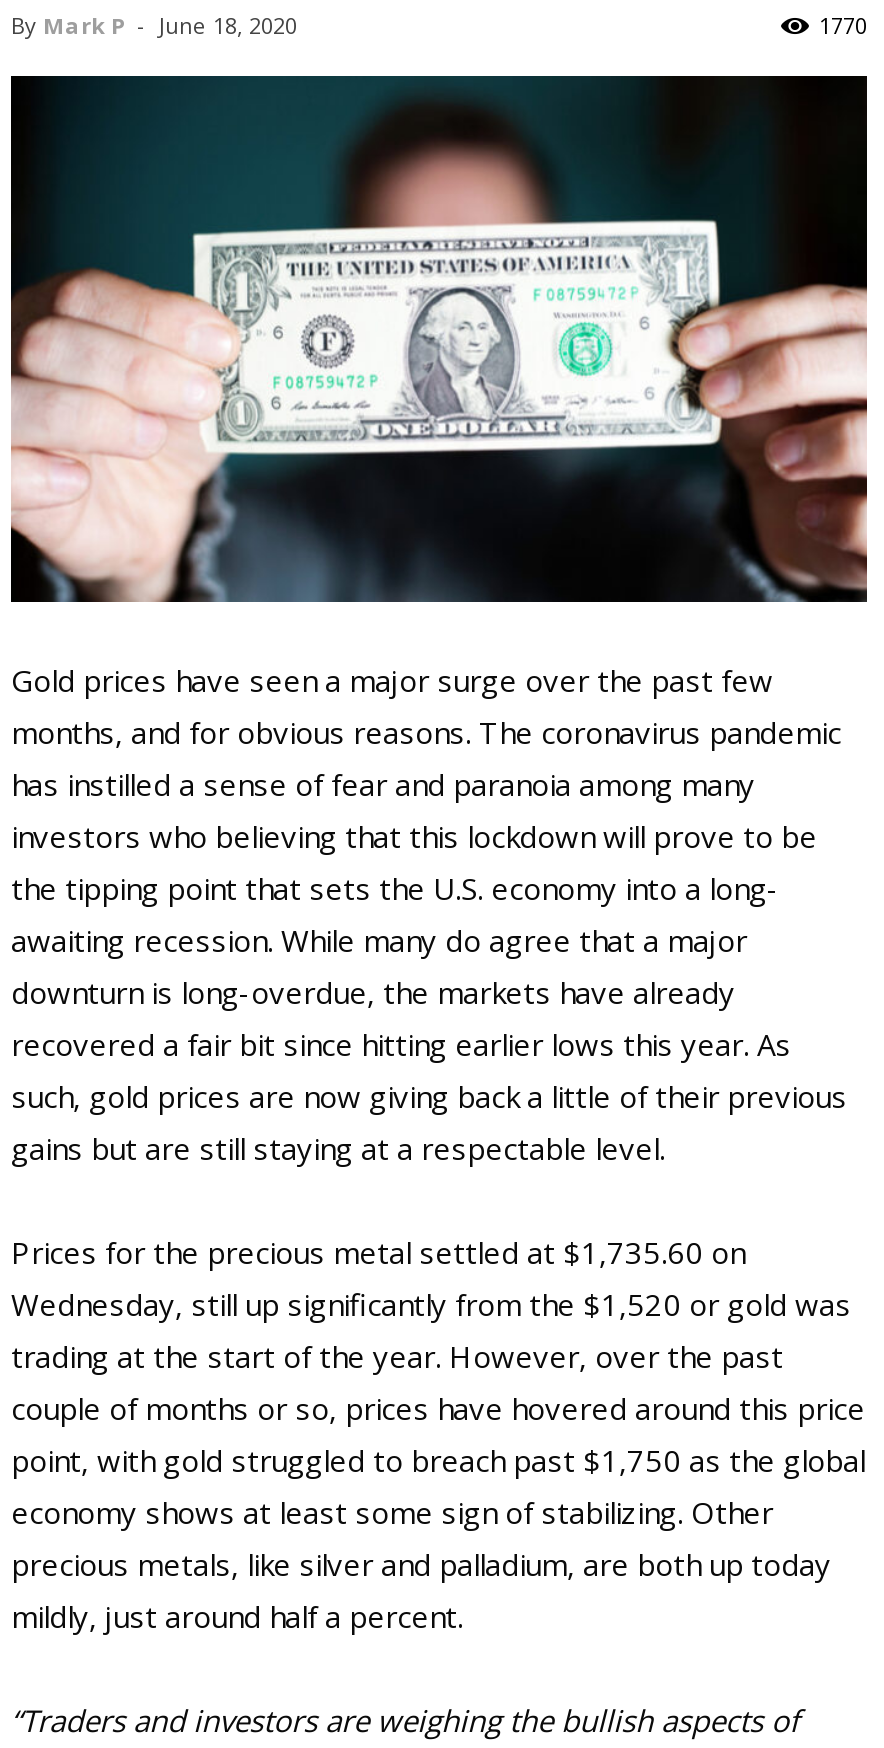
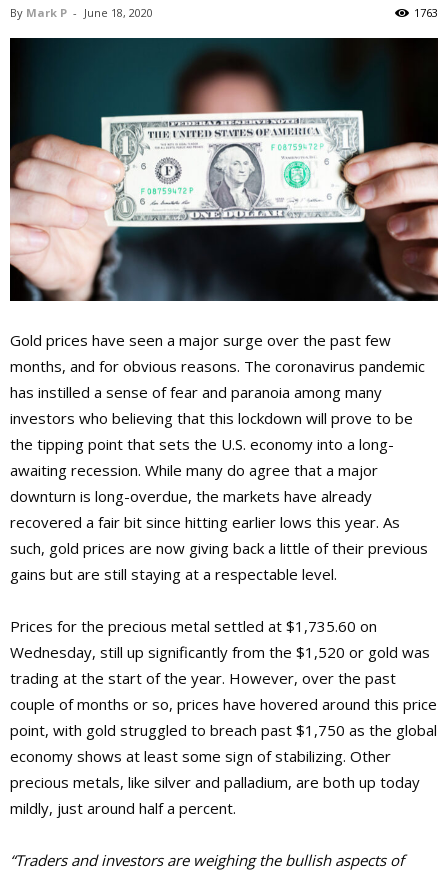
- 1770
+ 1763
